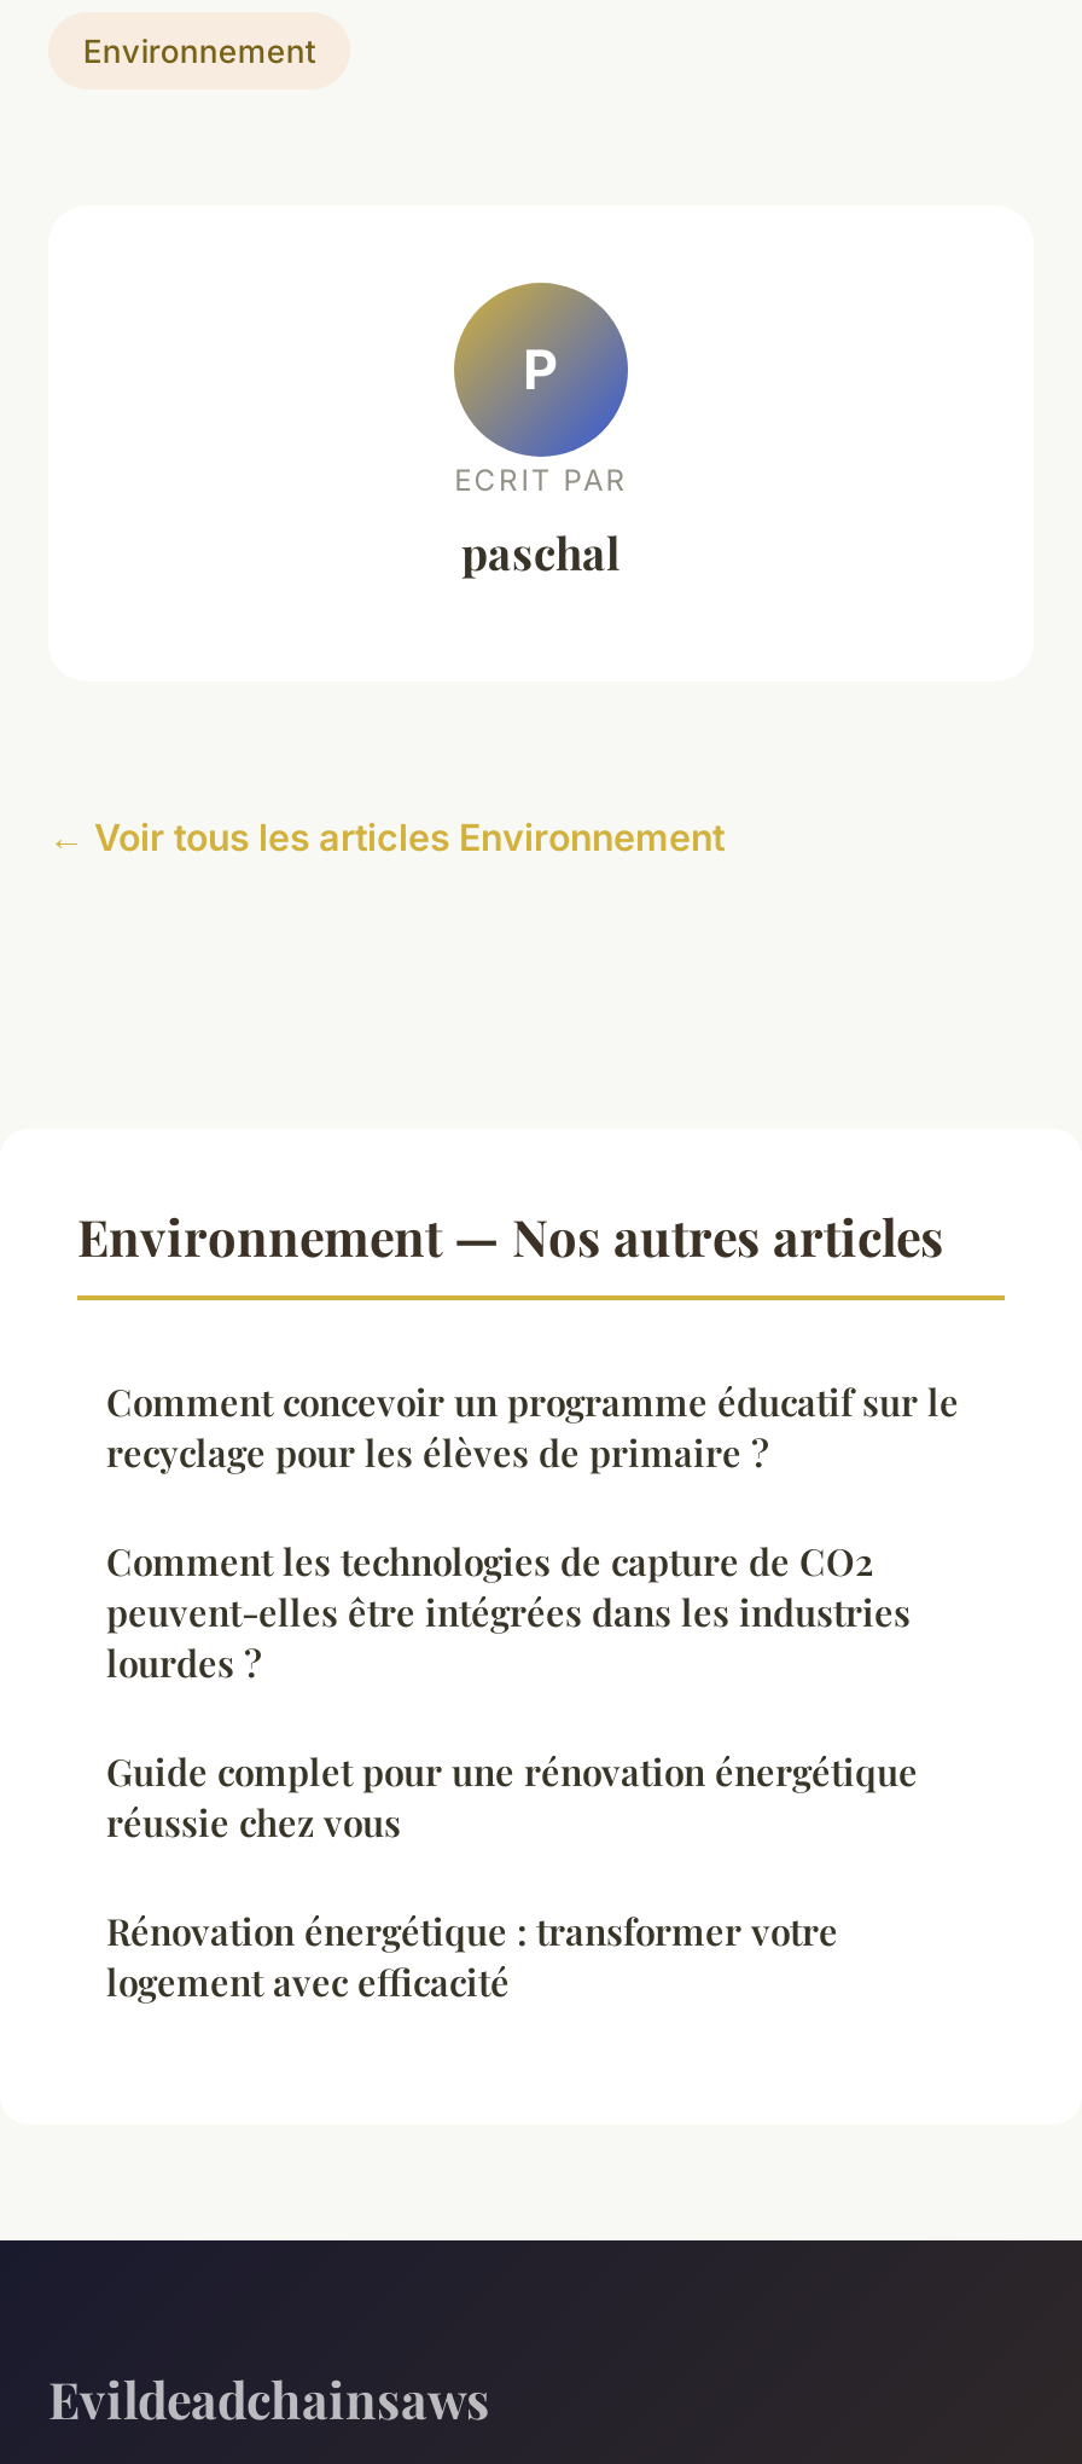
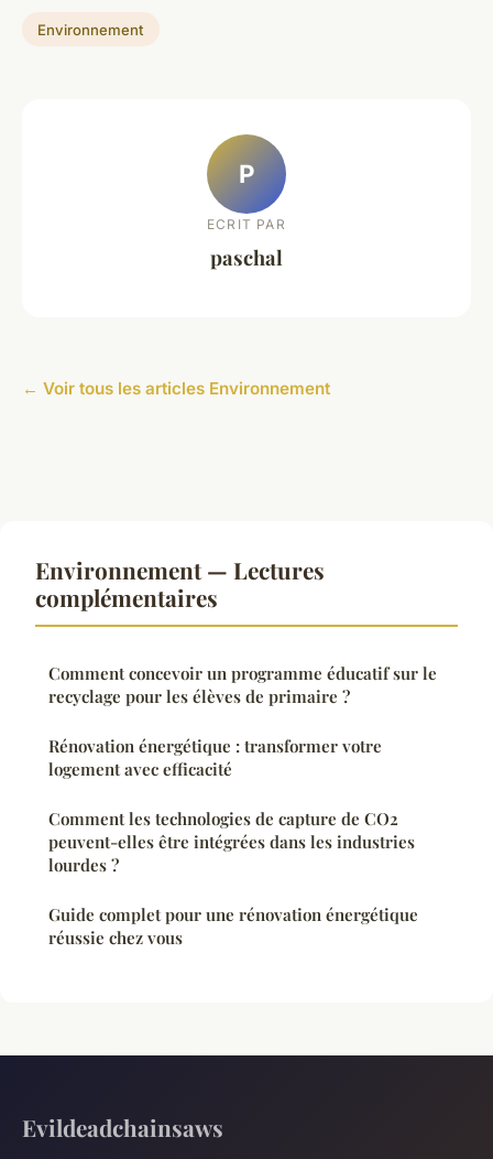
- Environnement — Nos autres articles
+ Environnement — Lectures
+ complémentaires

moved down: Comment les technologies de capture de CO2 | peuvent-elles être intégrées dans les industries | lourdes ? | Guide complet pour une rénovation énergétique | réussie chez vous

moved up: Rénovation énergétique : transformer votre | logement avec efficacité
